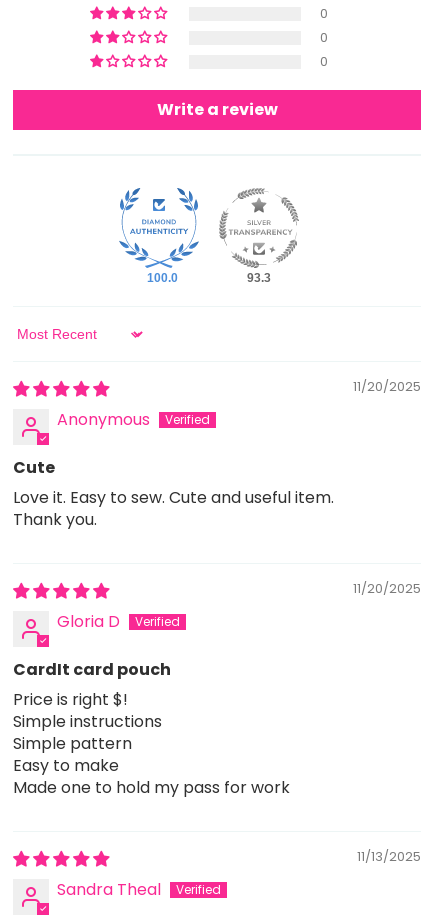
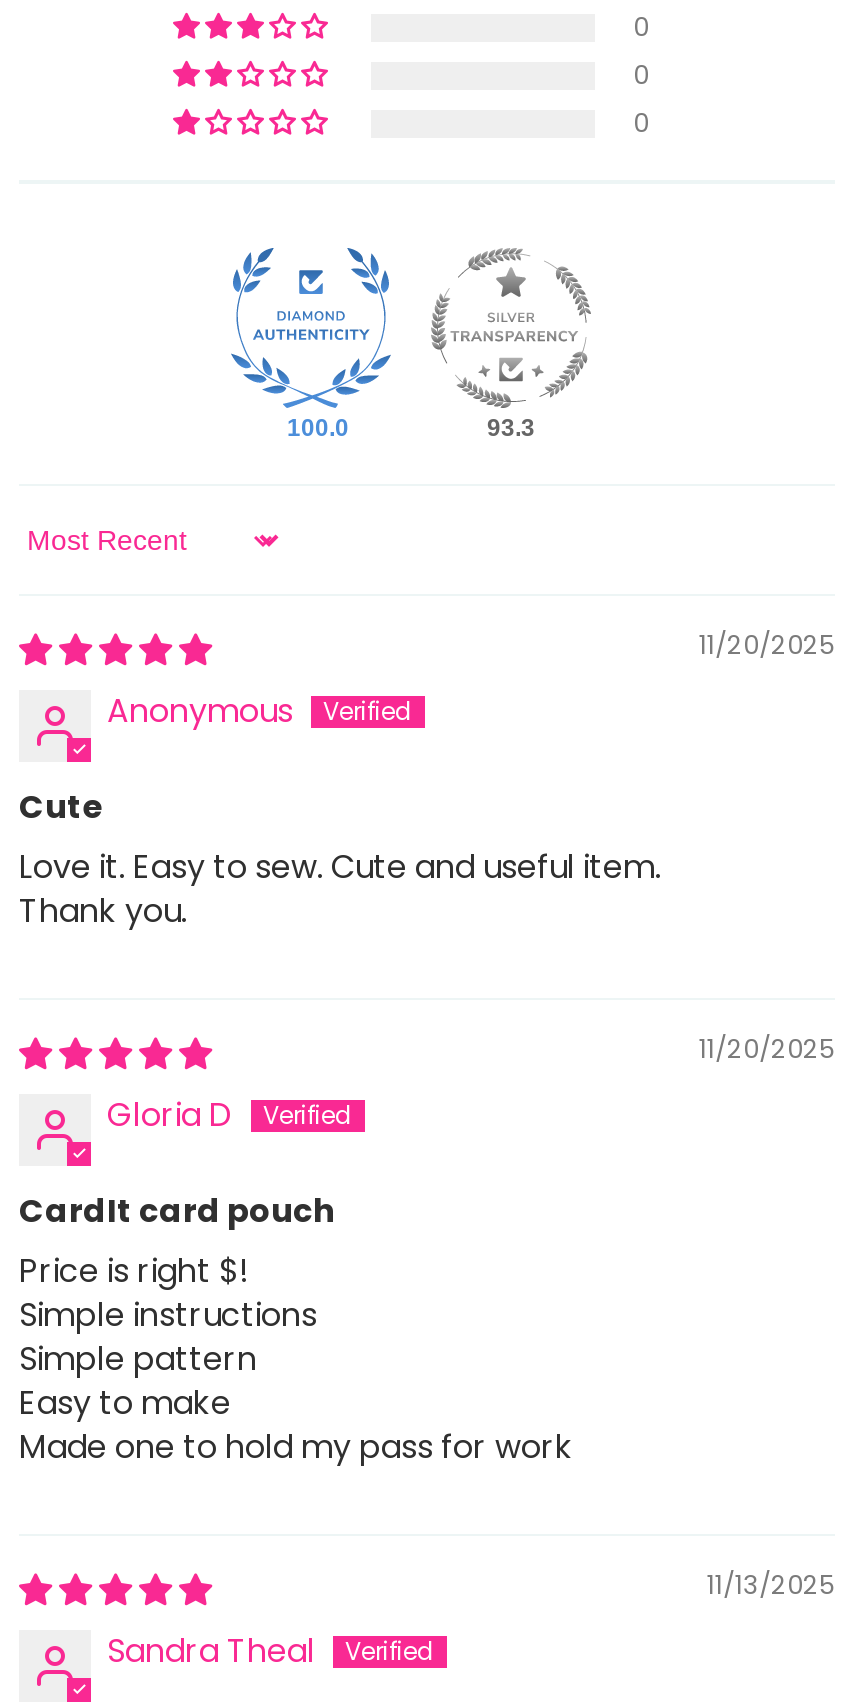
- Write a review
